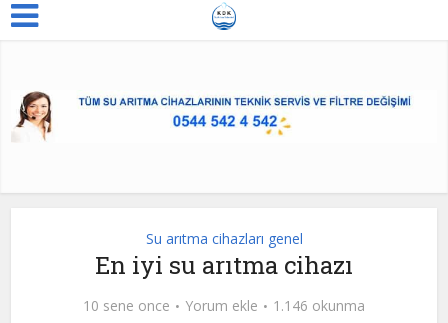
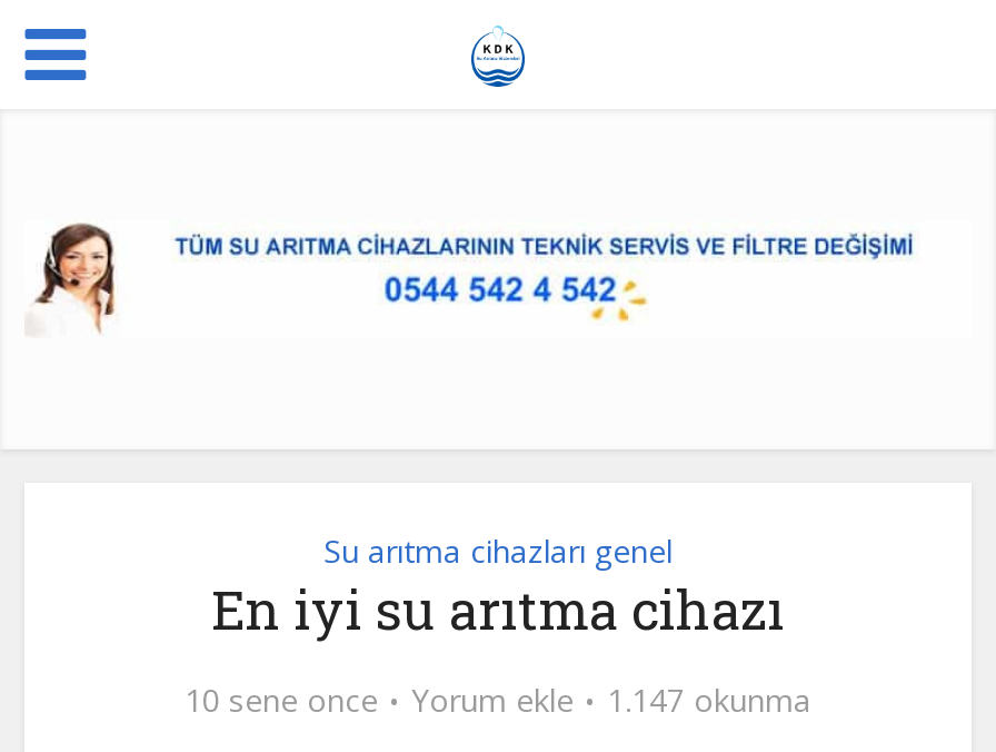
- 10 sene once Yorum ekle 1.146 okunma
+ 10 sene once Yorum ekle 1.147 okunma
